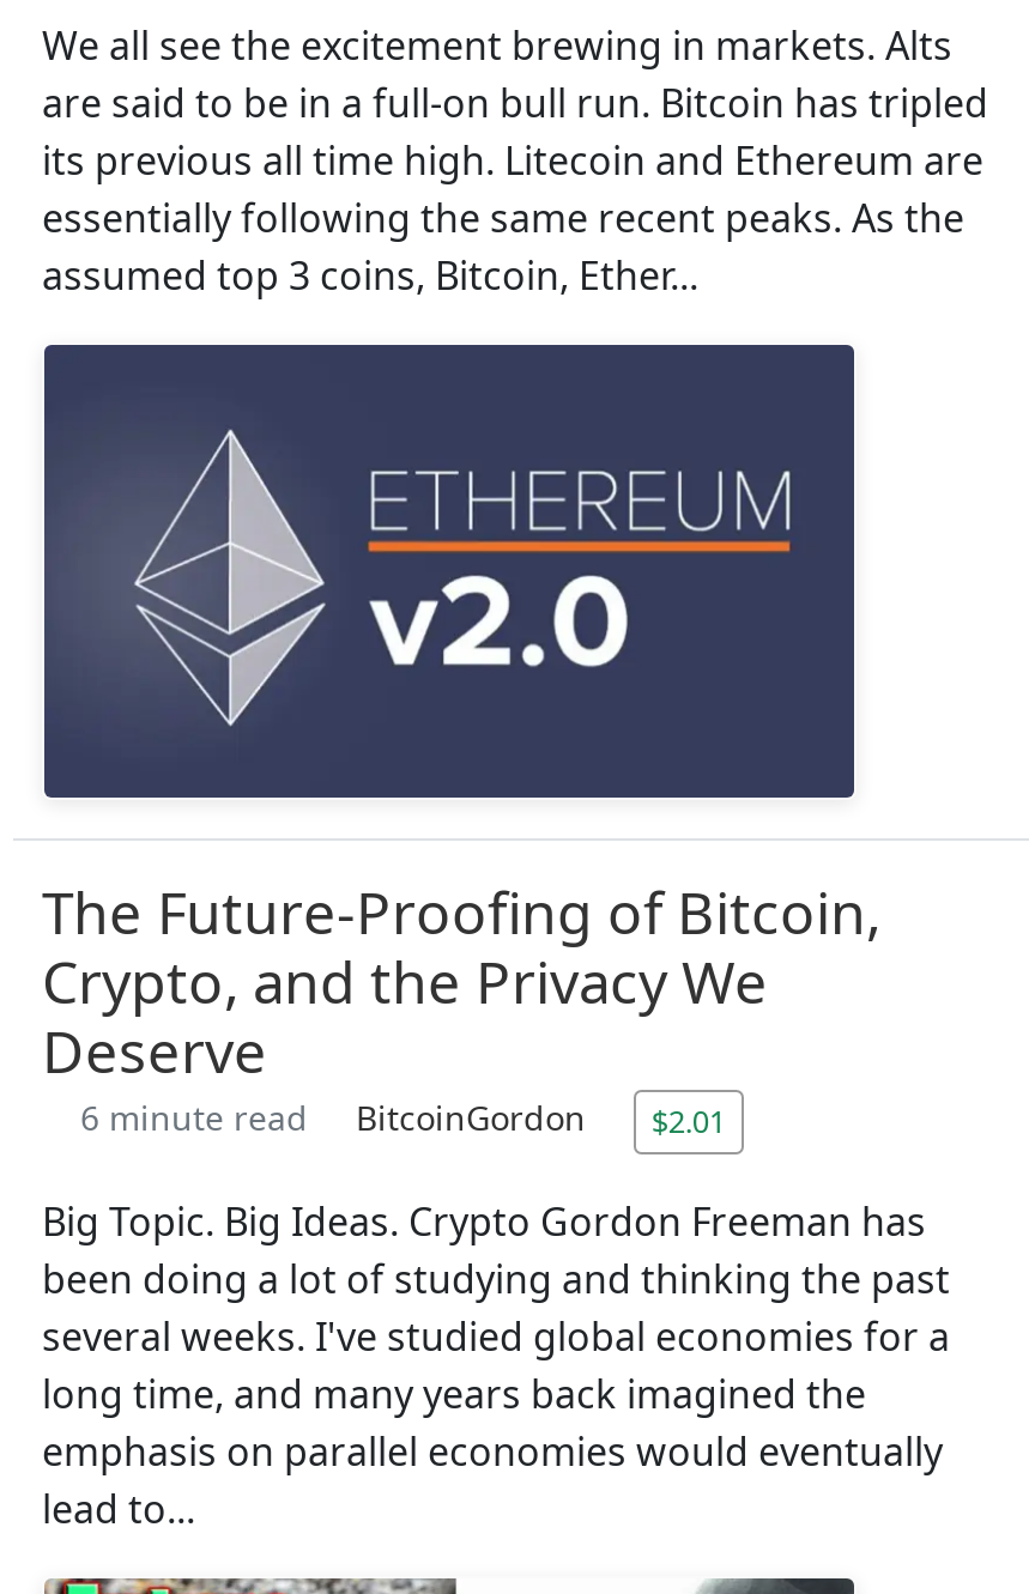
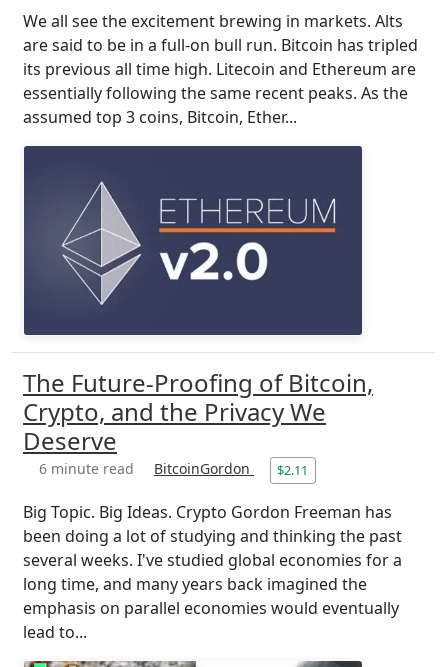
- 6 minute read BitcoinGordon $2.01
+ 6 minute read BitcoinGordon $2.11
